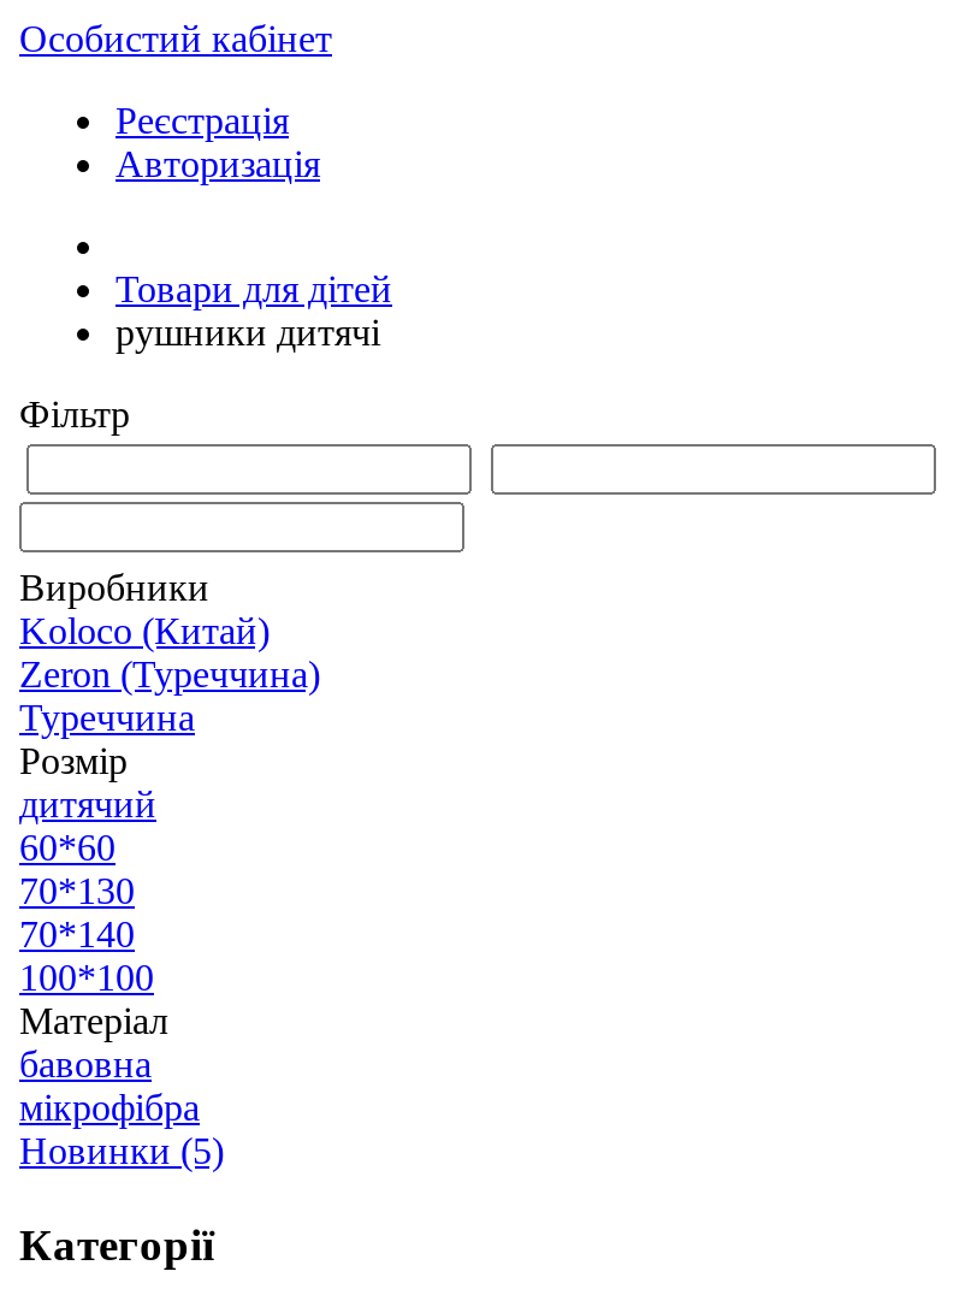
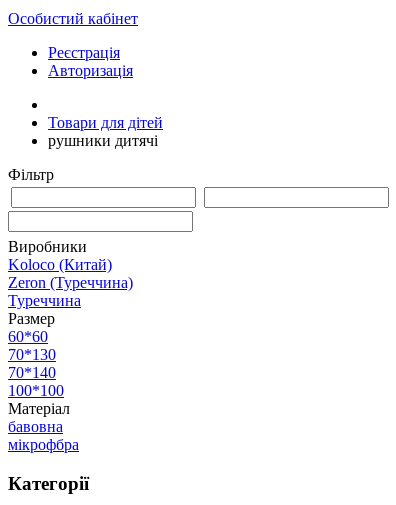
- Розмір
- дитячий
+ Размер

- мікрофібра
- Новинки (5)
+ мікрофбра
